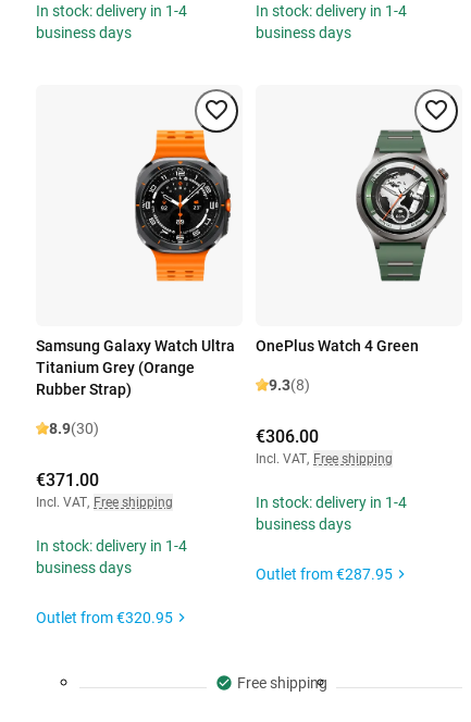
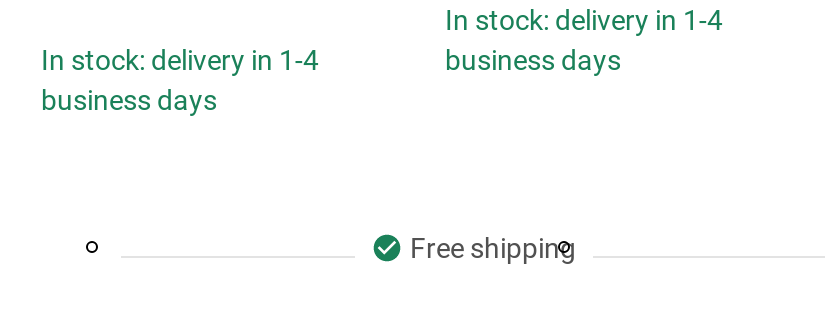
moved down: In stock: delivery in 1-4 | business days

- [image]

- [image]

- Samsung Galaxy Watch Ultra
- Titanium Grey (Orange
- Rubber Strap)
- 8.9(30)
- €371.00
- Incl. VAT Free shipping
- In stock: delivery in 1-4
- business days
- Outlet from €320.95

- OnePlus Watch 4 Green
- 9.3(8)
- €306.00
- Incl. VAT Free shipping
- In stock: delivery in 1-4
- business days
- Outlet from €287.95
